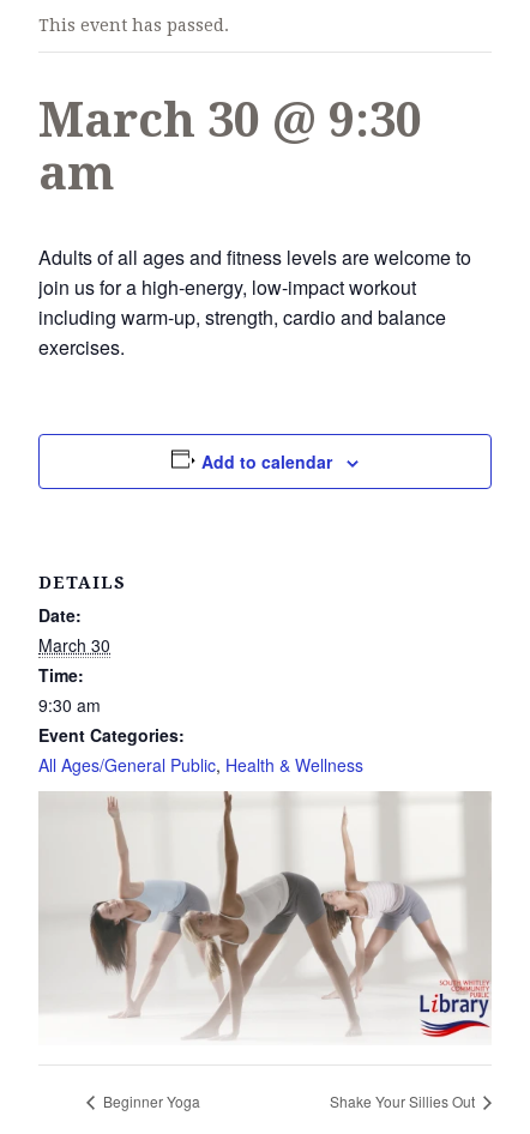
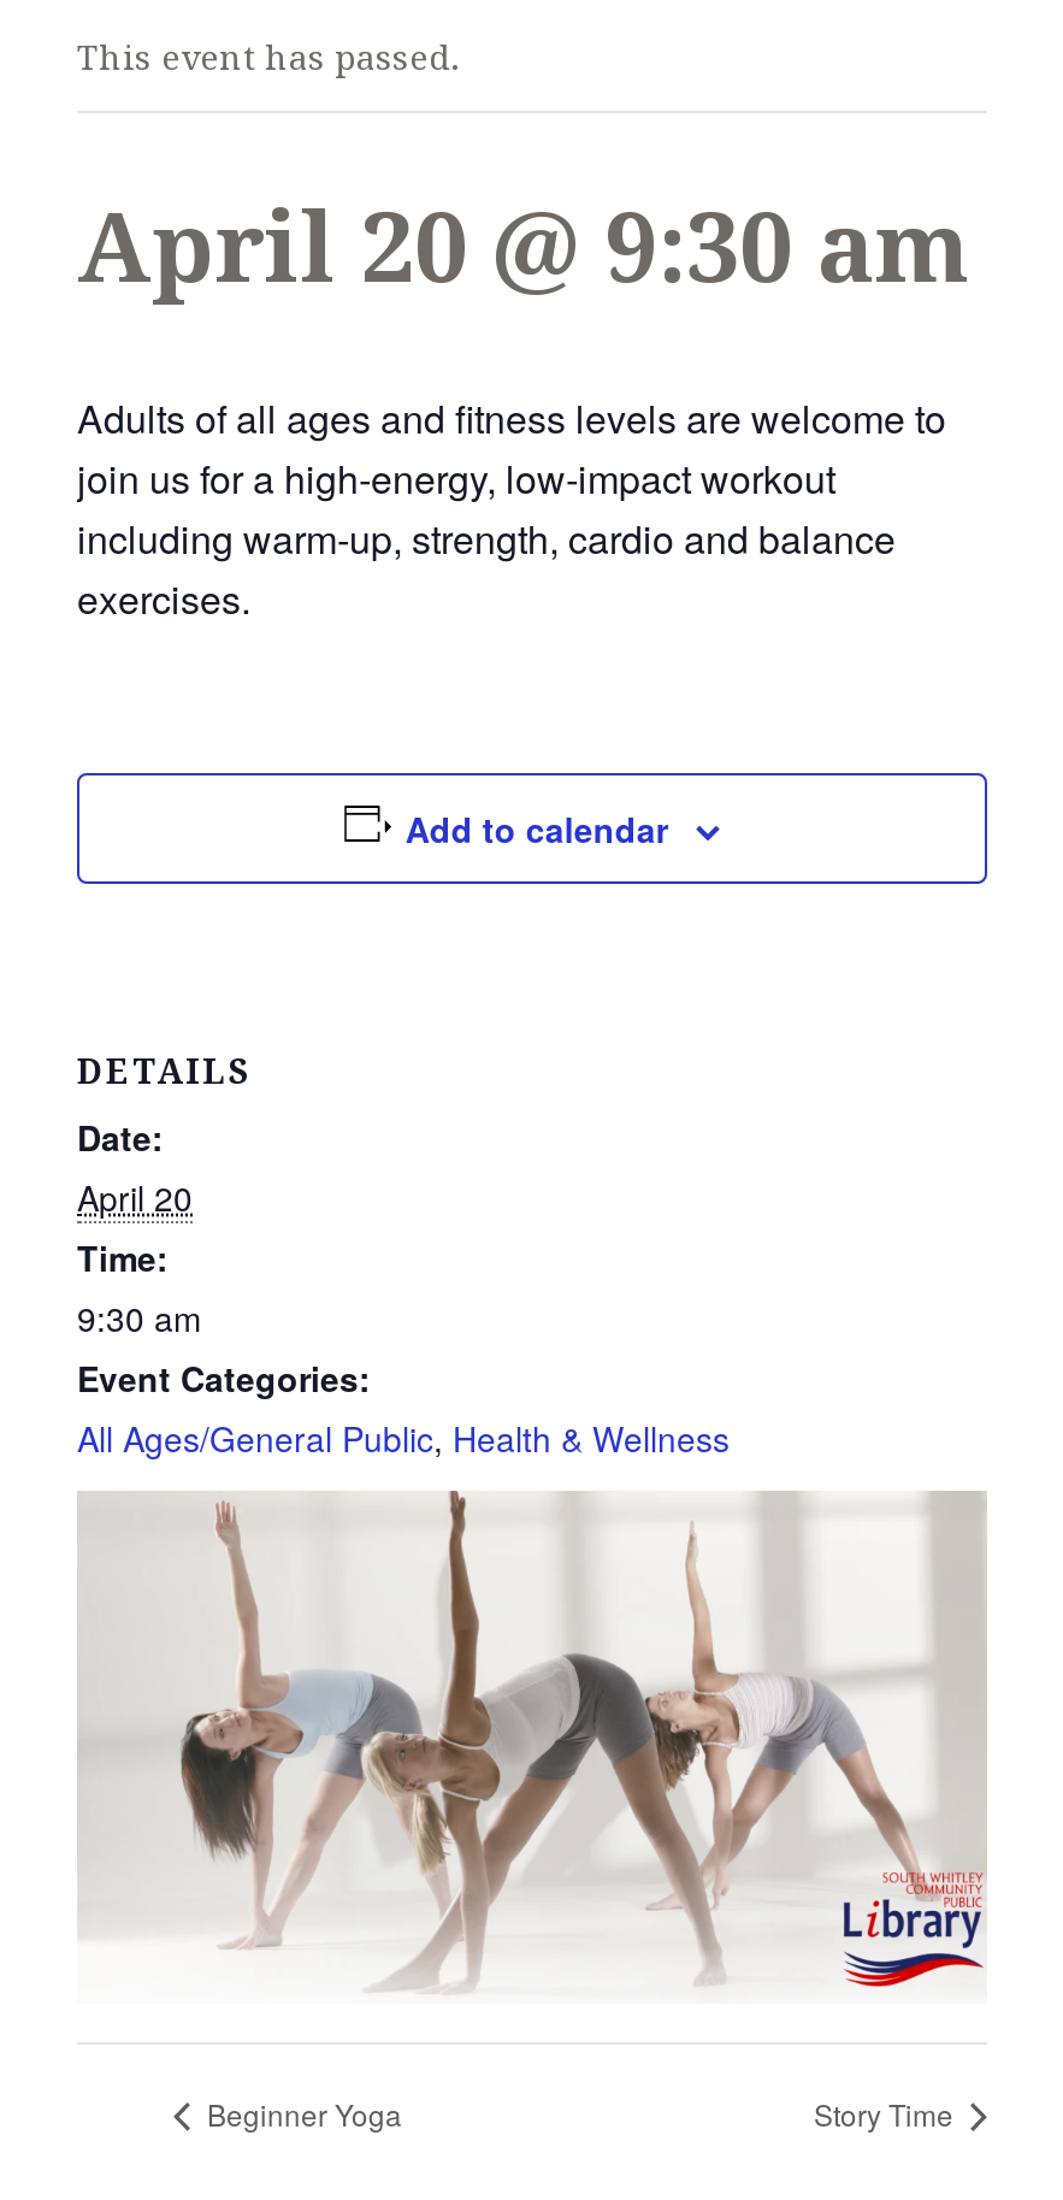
- March 30 @ 9:30
- am
+ April 20 @ 9:30 am

- March 30
+ April 20

- Shake Your Sillies Out
+ Story Time
